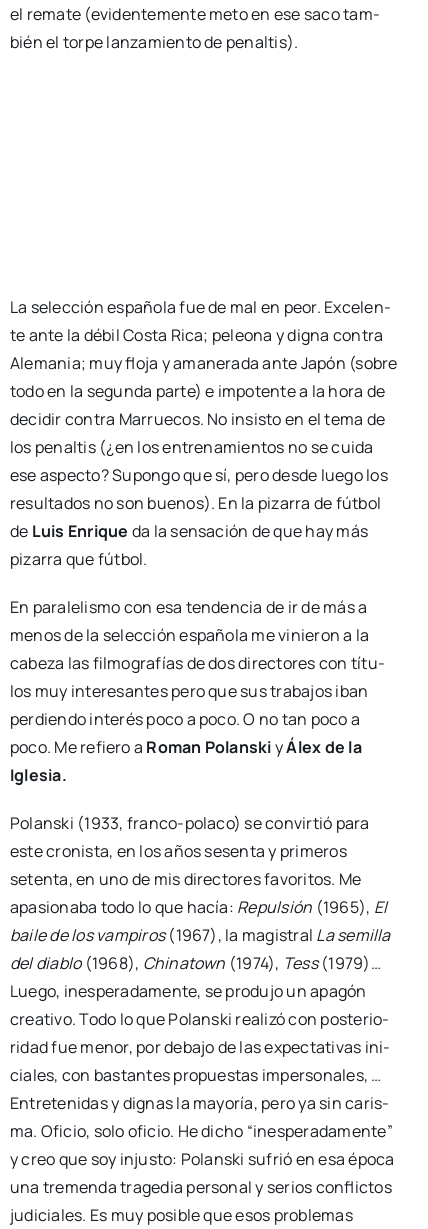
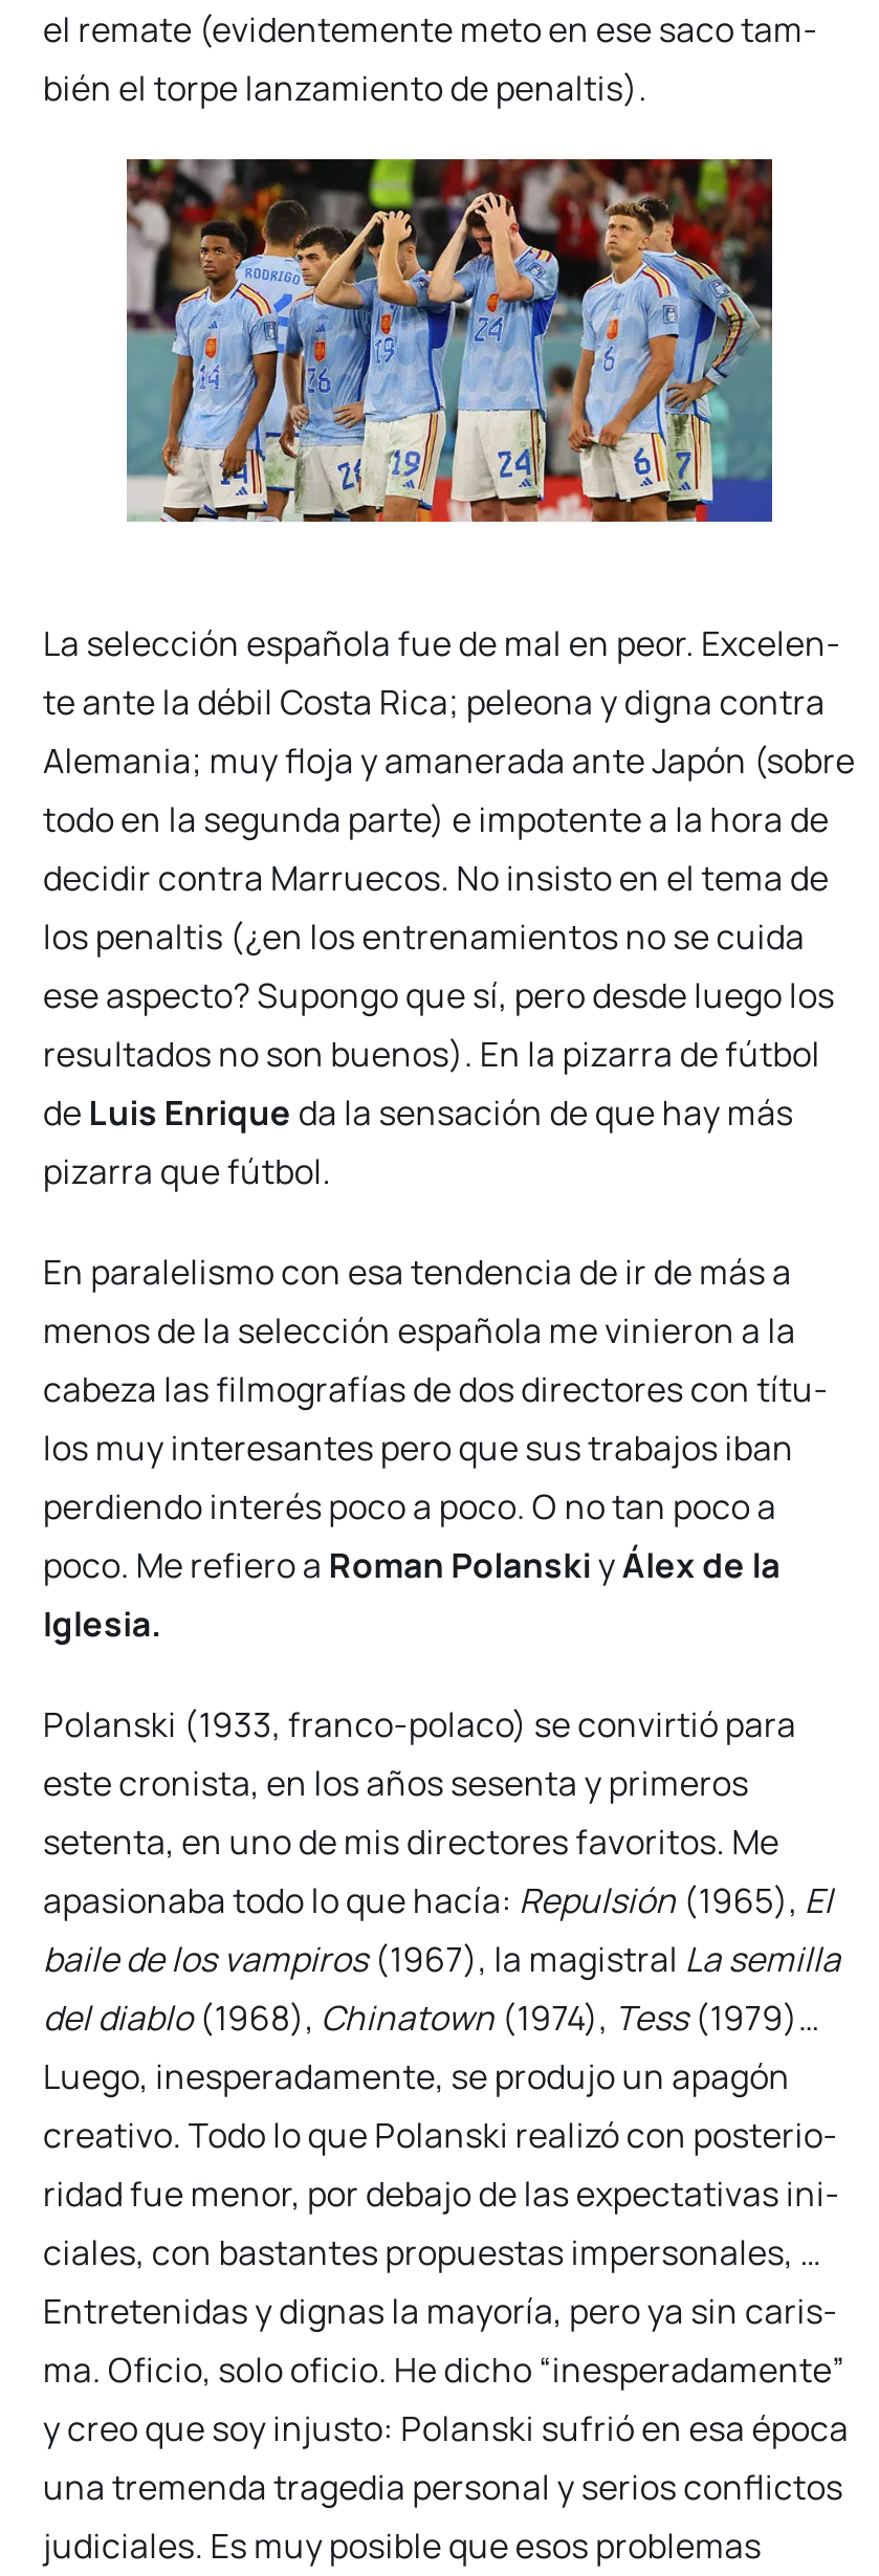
+ [image]
